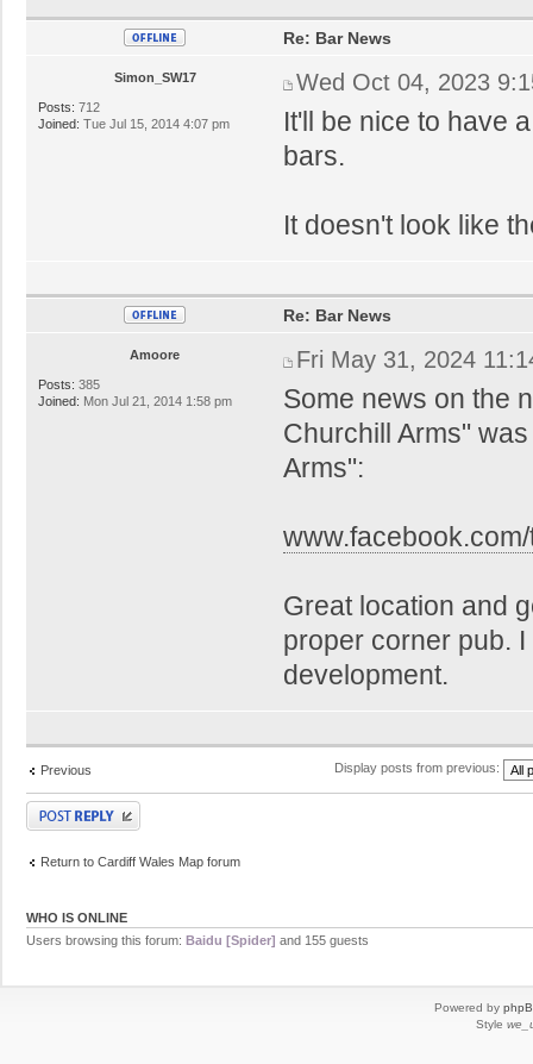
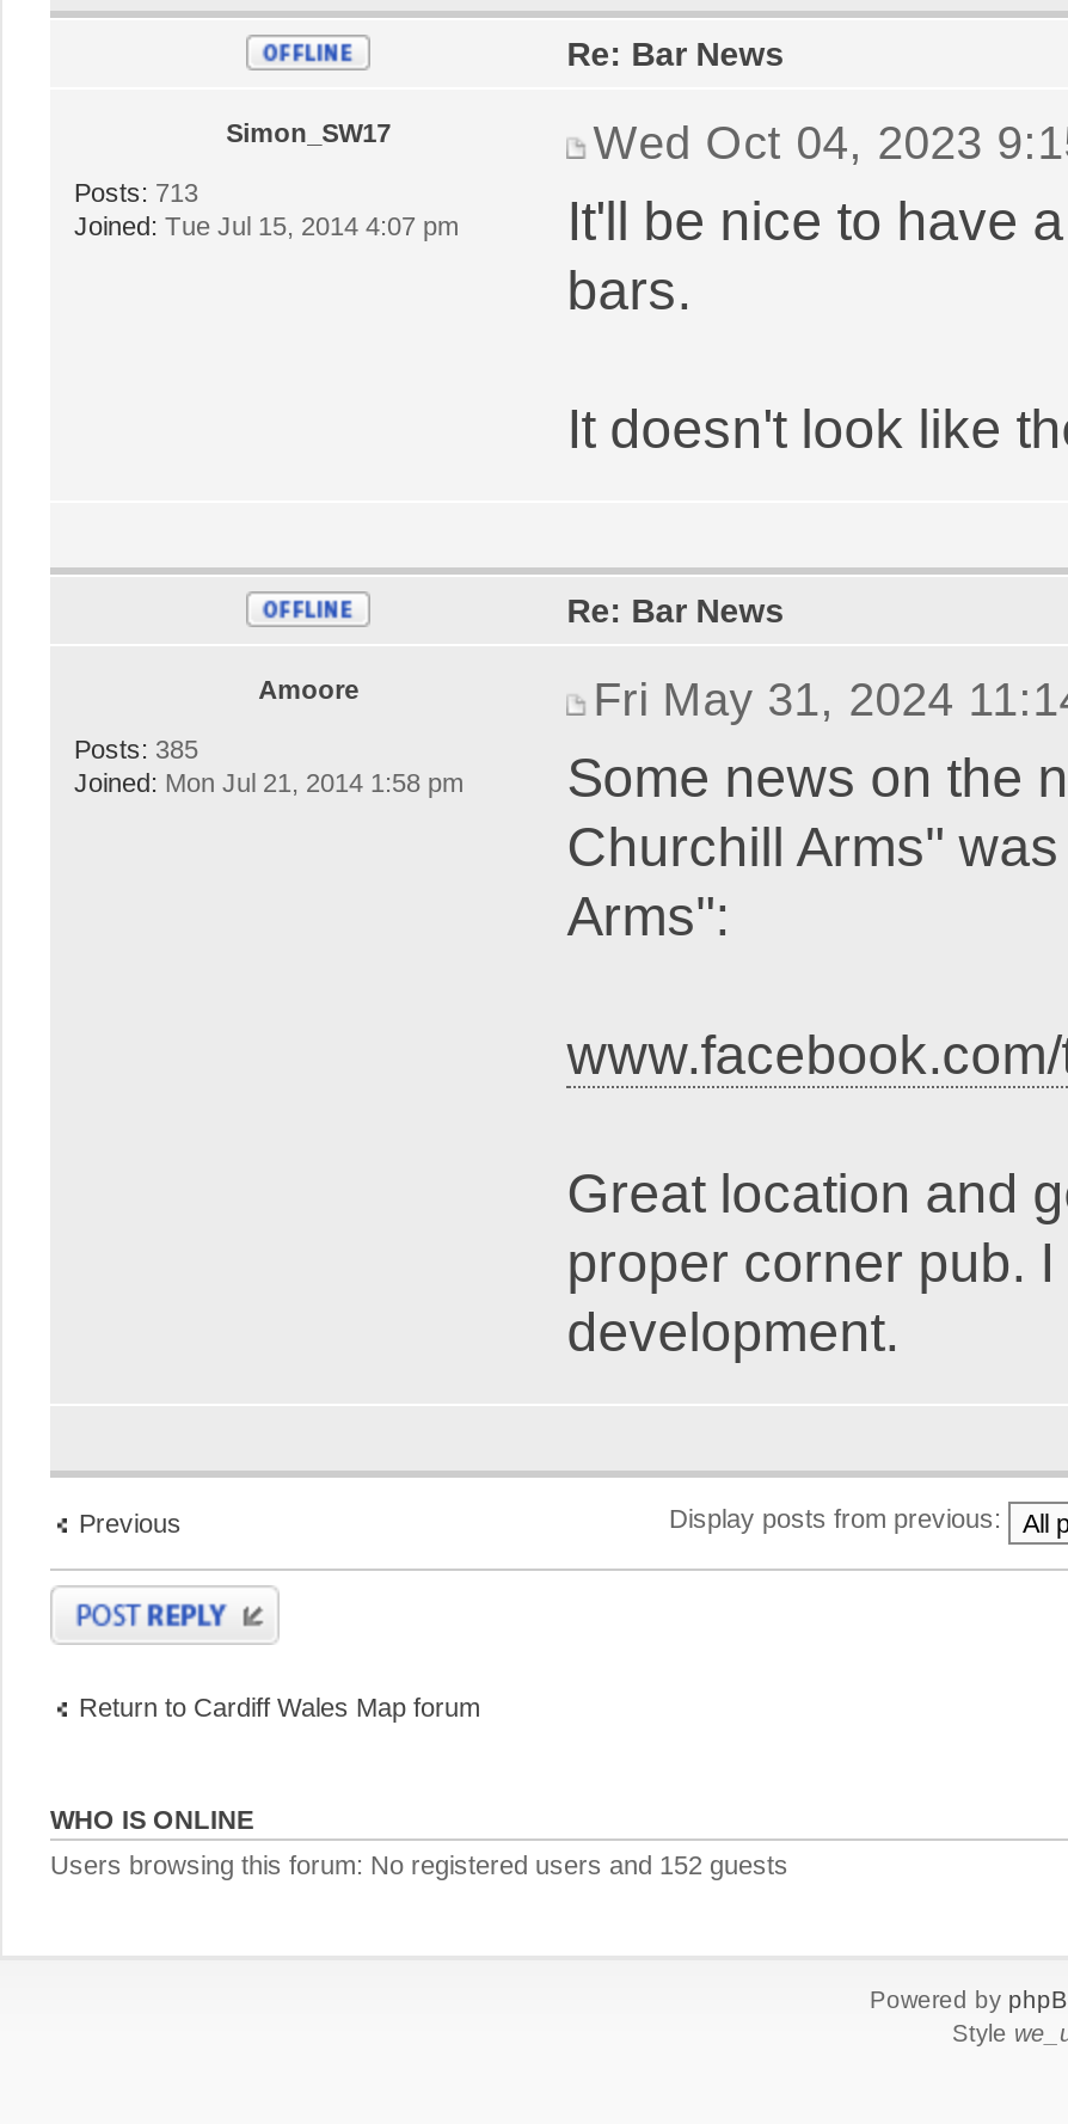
- Posts: 712
+ Posts: 713

- Users browsing this forum: Baidu [Spider] and 155 guests
+ Users browsing this forum: No registered users and 152 guests
